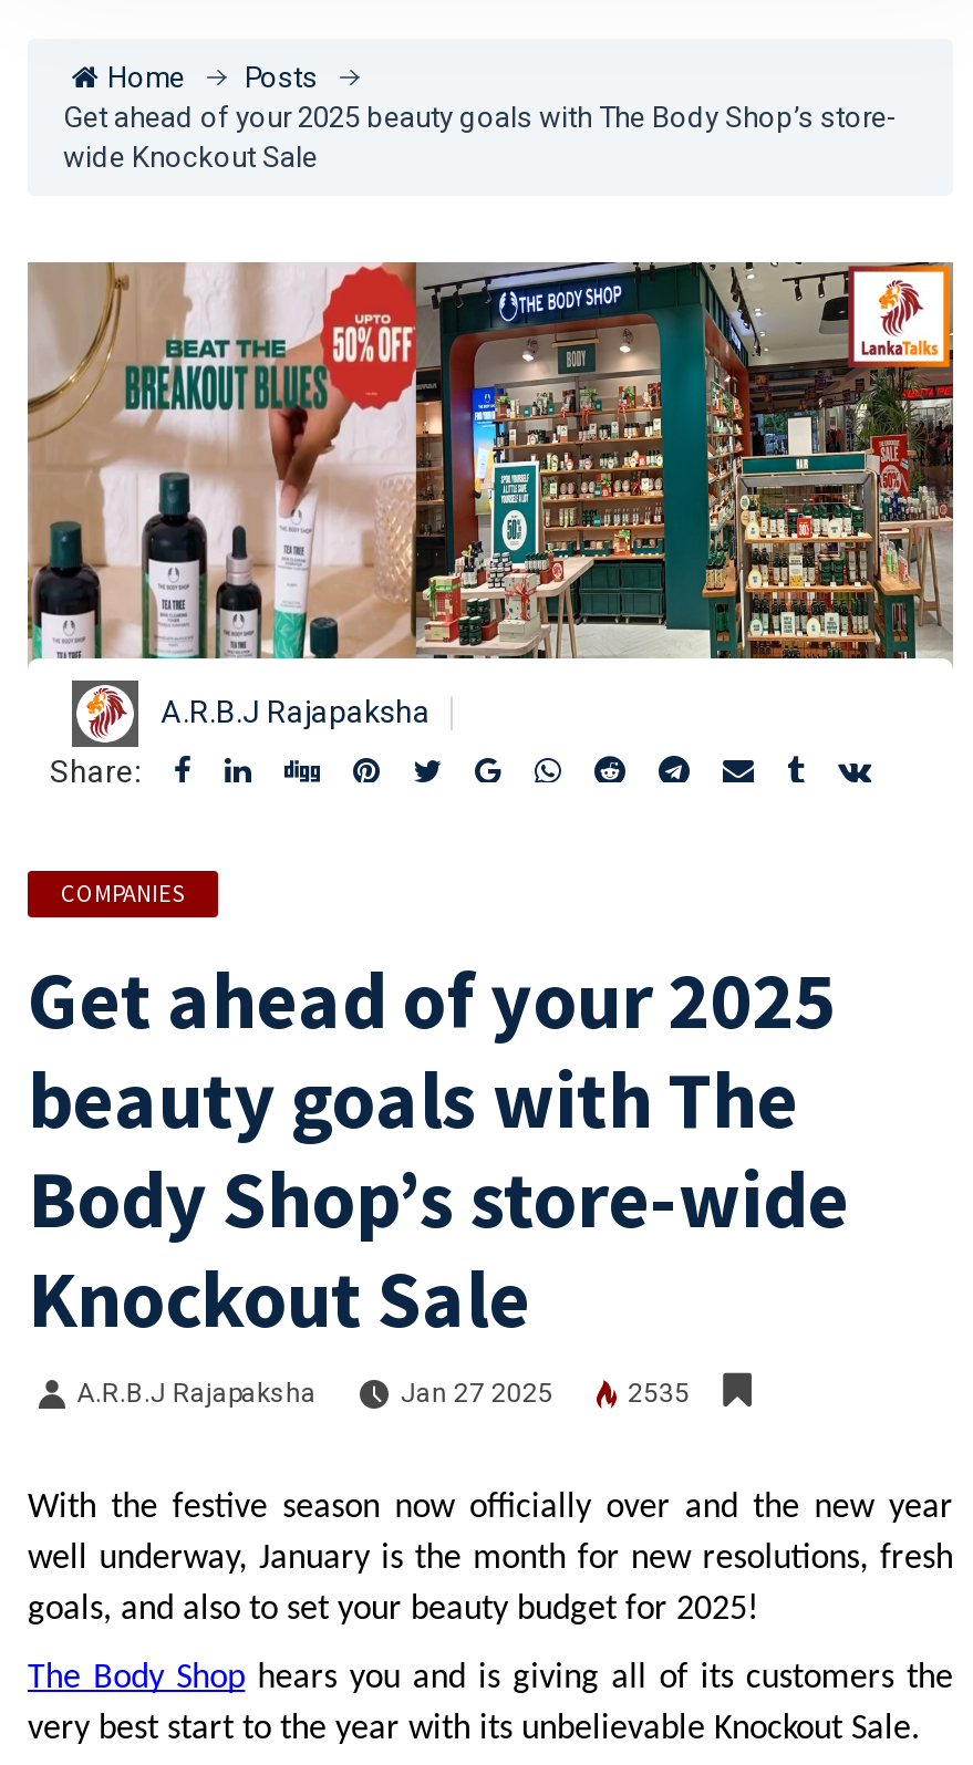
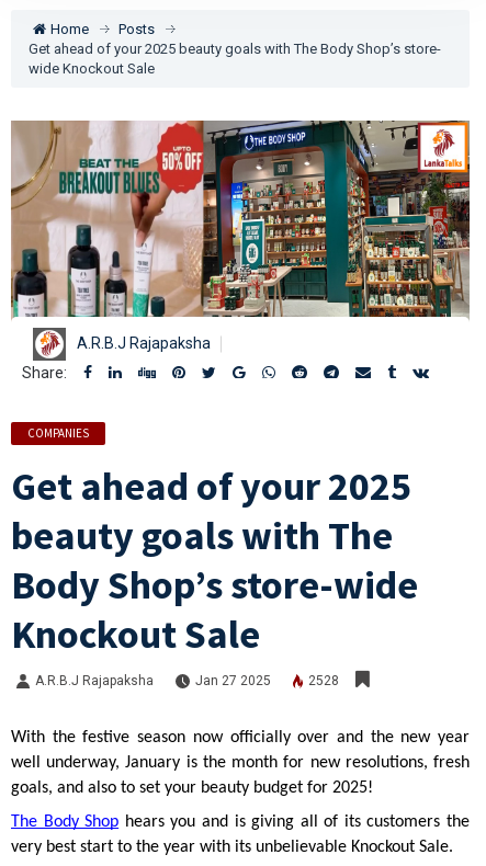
- 2535
+ 2528
